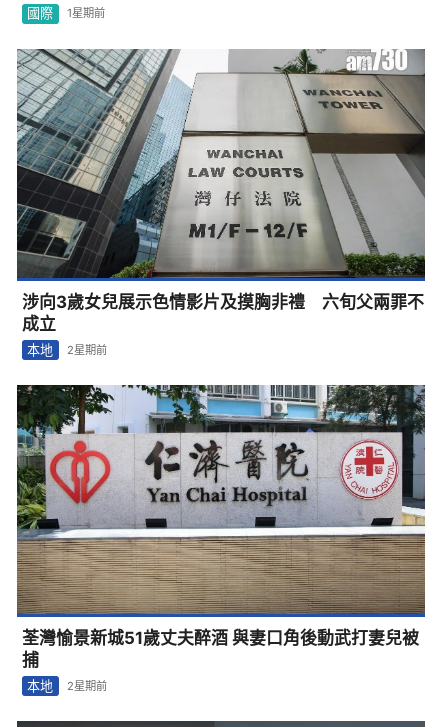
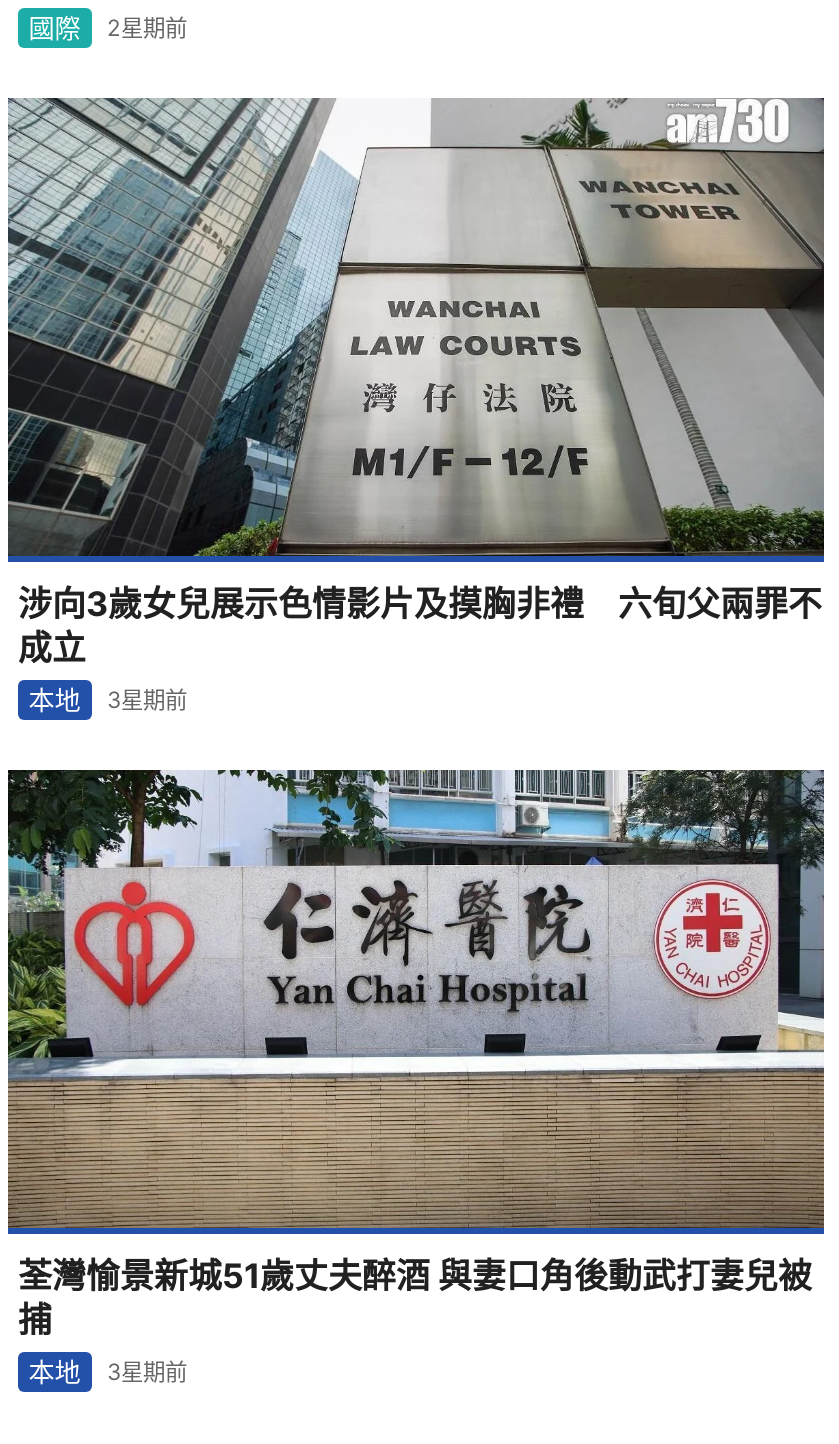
- 國際 1星期前
+ 國際 2星期前

- 本地 2星期前
+ 本地 3星期前

- 本地 2星期前
+ 本地 3星期前
